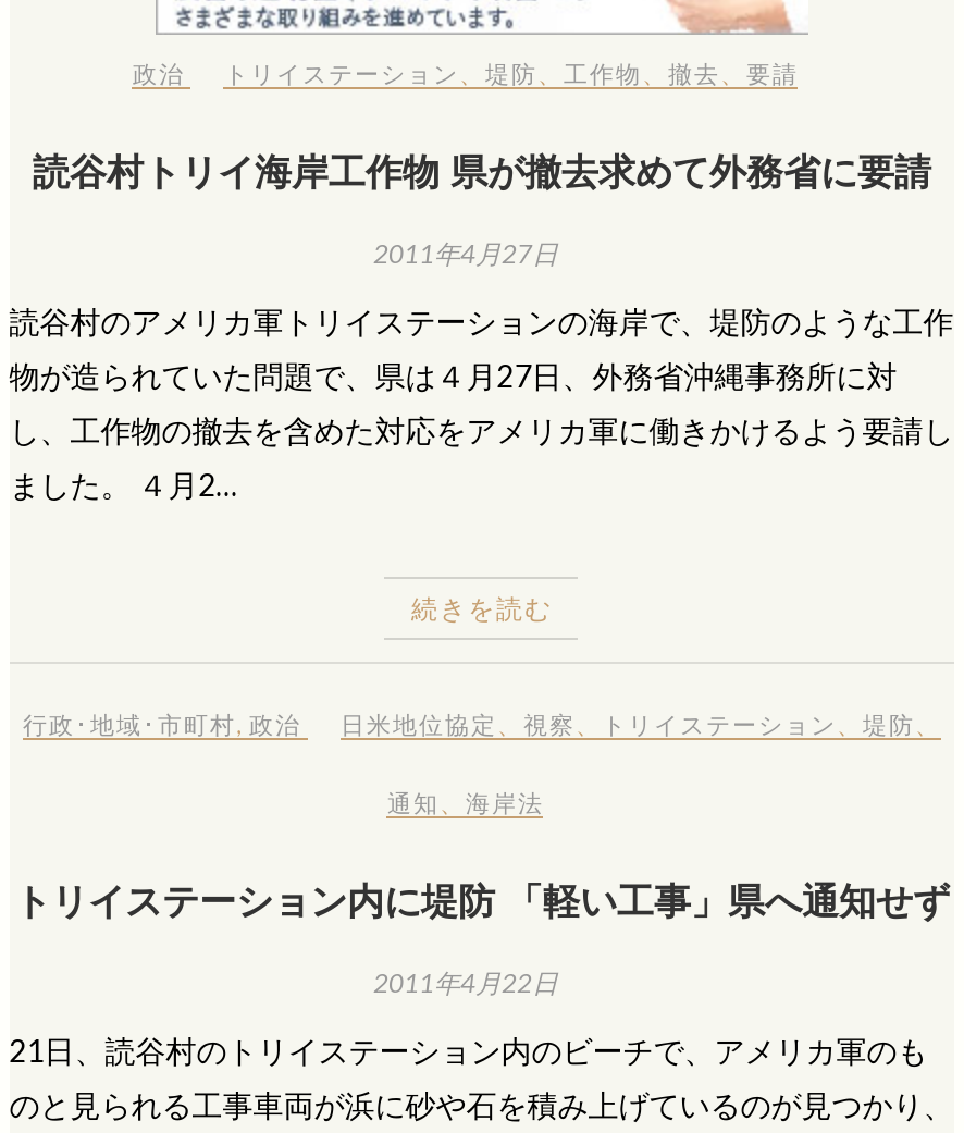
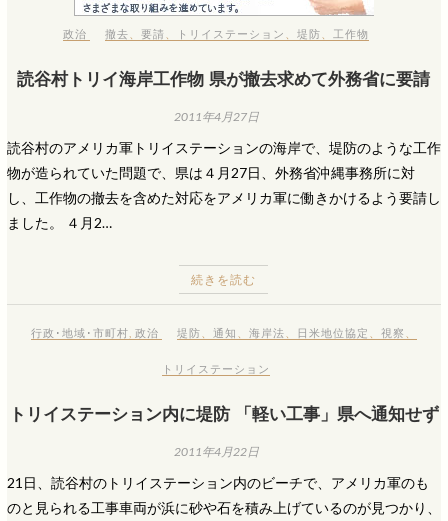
- トリイステーション、堤防、工作物、撤去、要請
+ 撤去、要請、トリイステーション、堤防、工作物

- 日米地位協定、視察、トリイステーション、堤防、
+ 堤防、通知、海岸法、日米地位協定、視察、

- 通知、海岸法
+ トリイステーション
